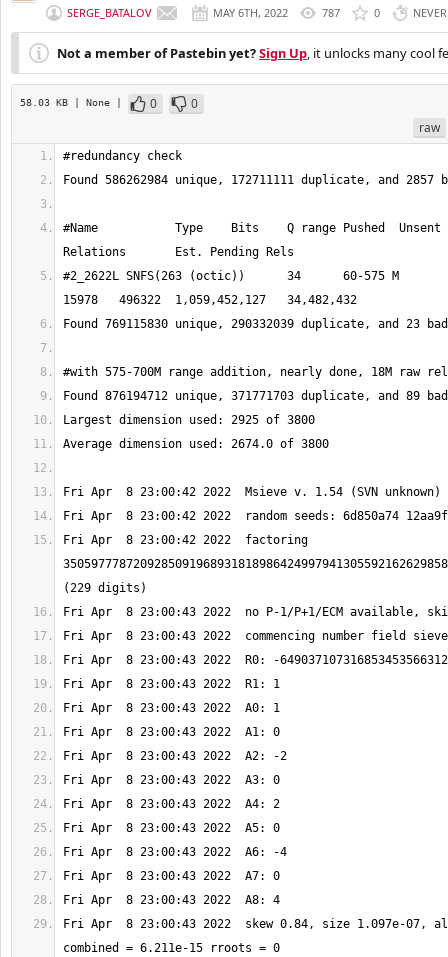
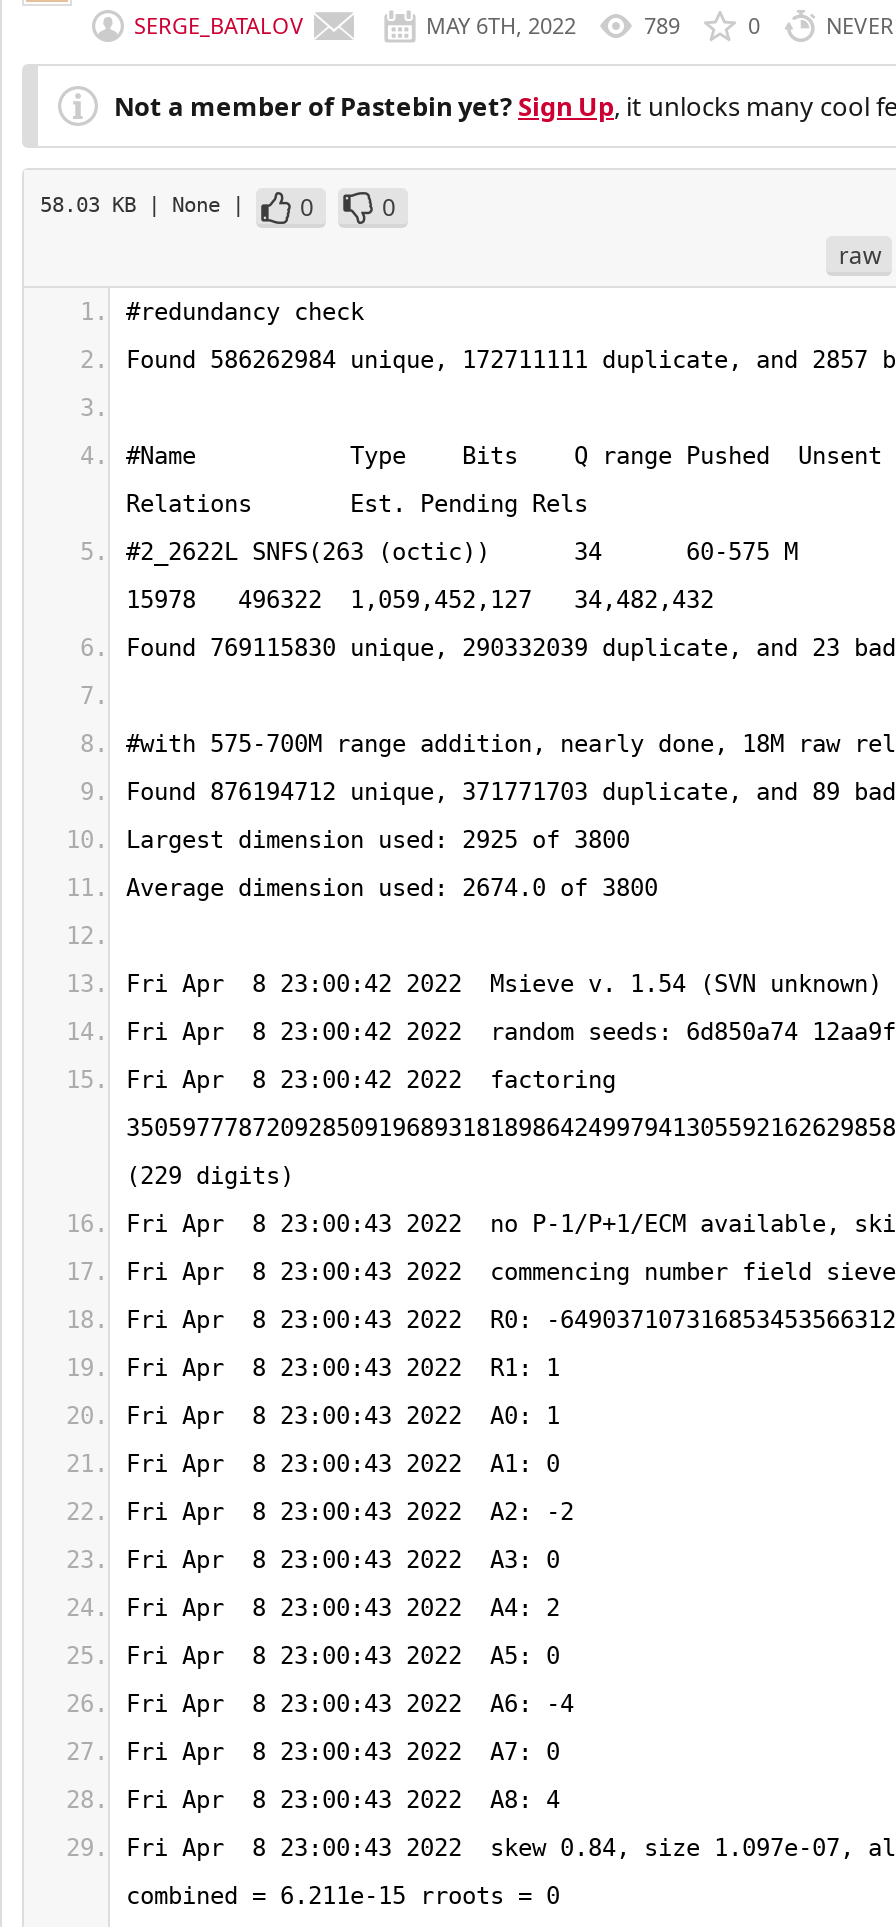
- 787
+ 789
